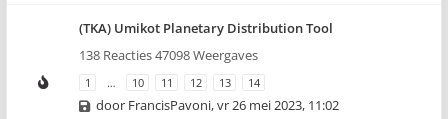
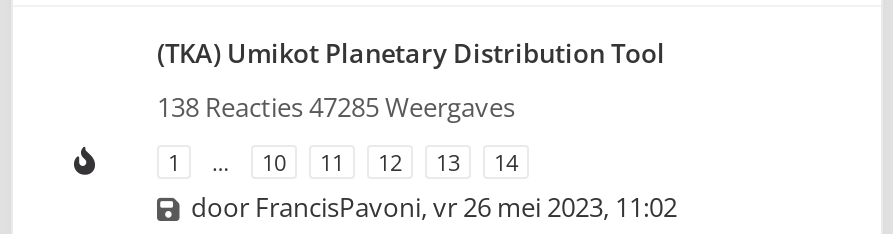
- 138 Reacties 47098 Weergaves
+ 138 Reacties 47285 Weergaves
